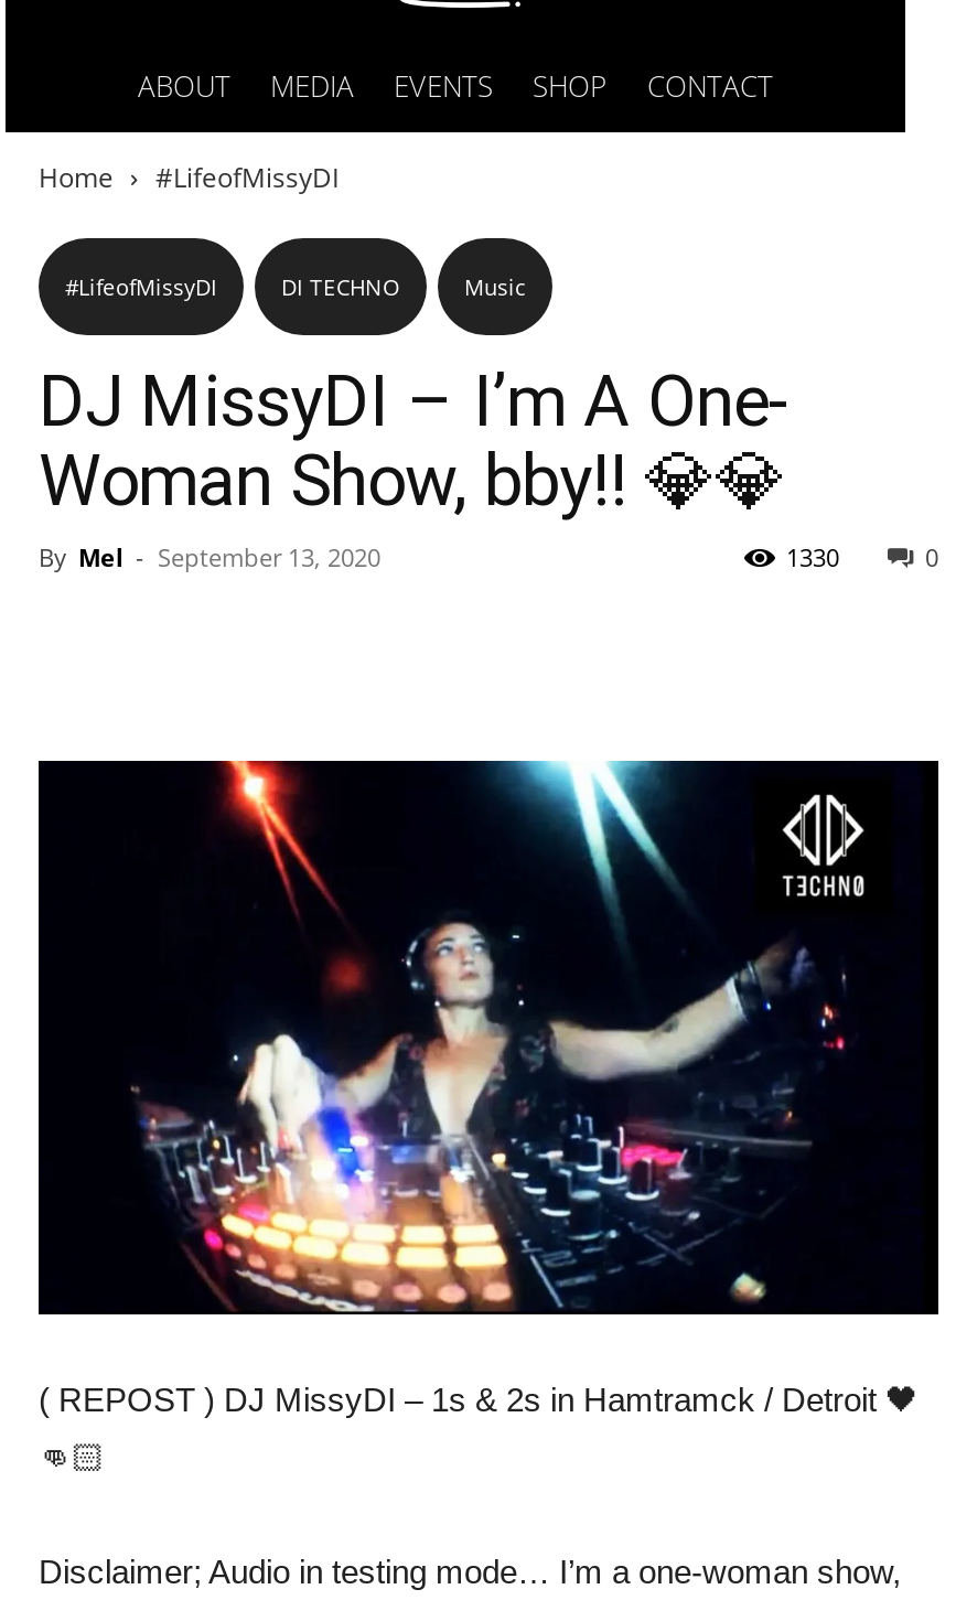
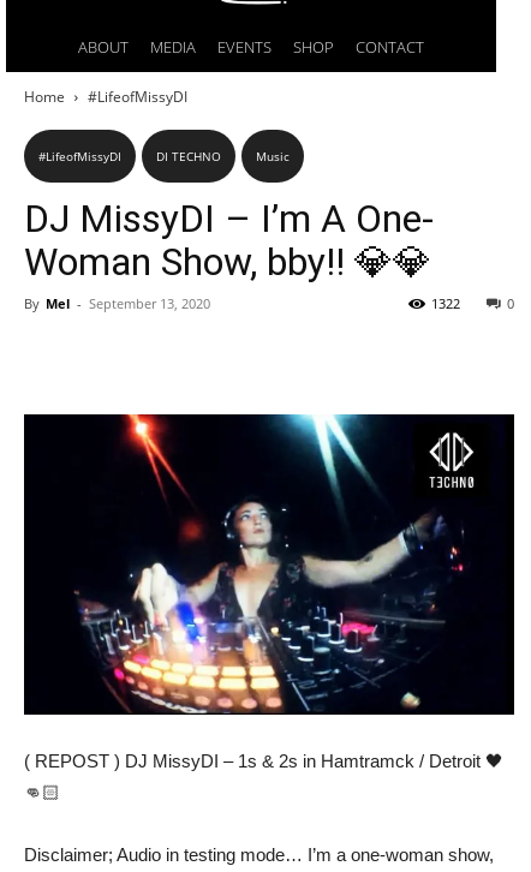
- 1330
+ 1322
